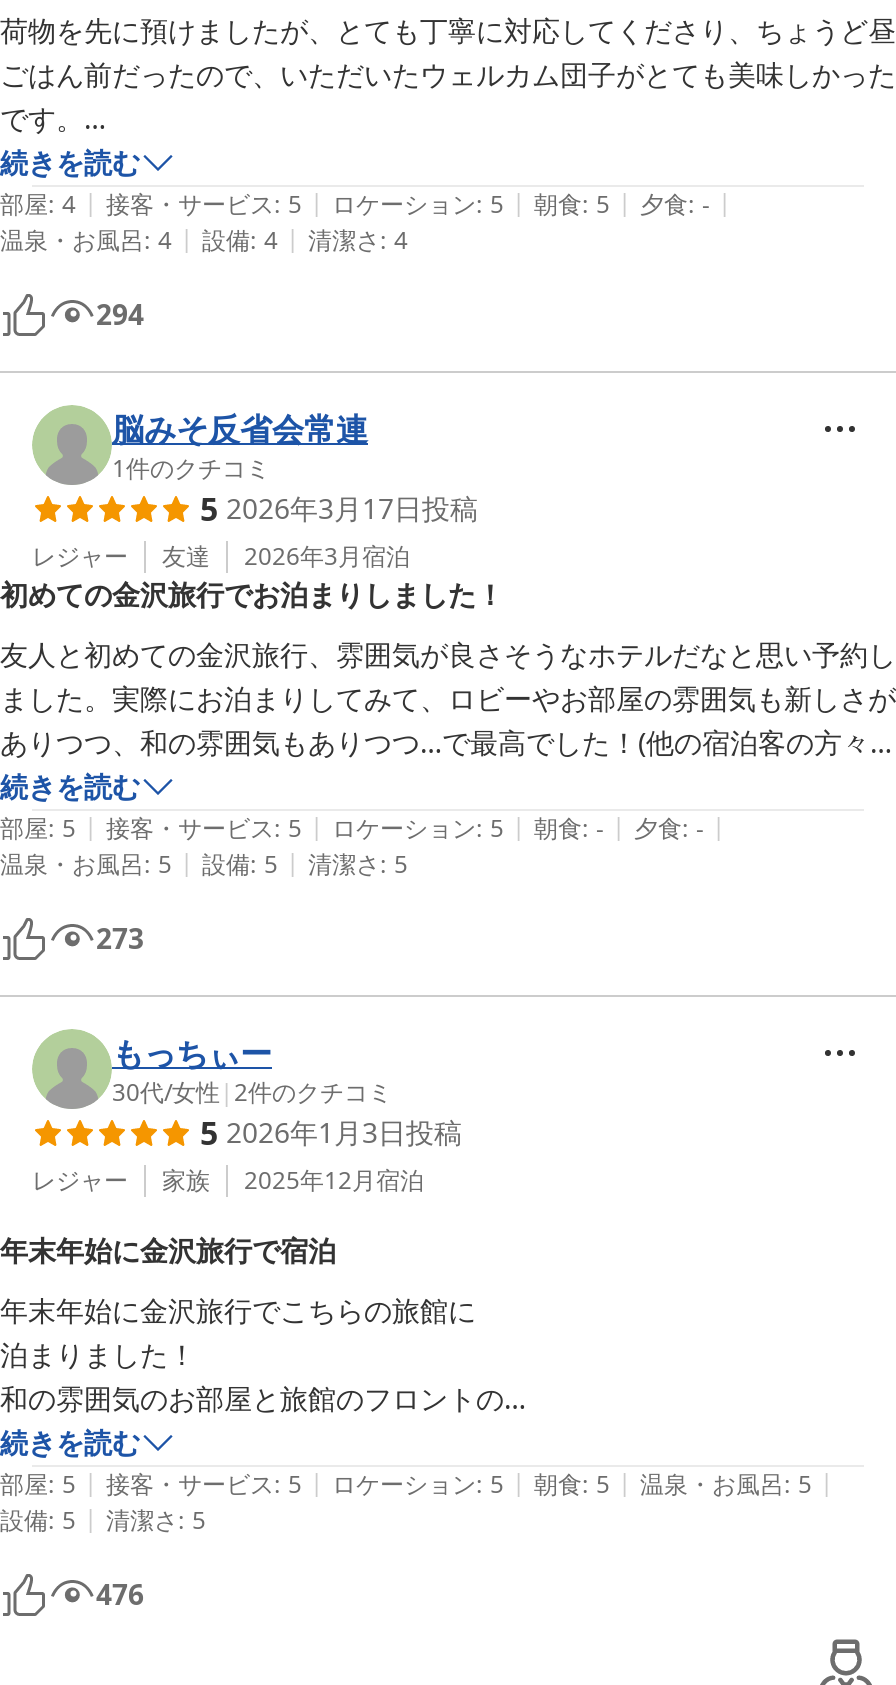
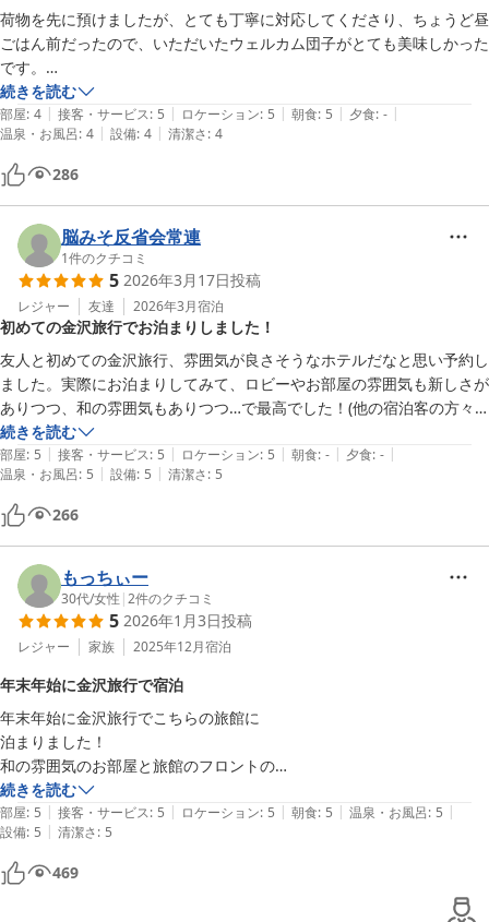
- 294
+ 286

- 273
+ 266

- 476
+ 469
